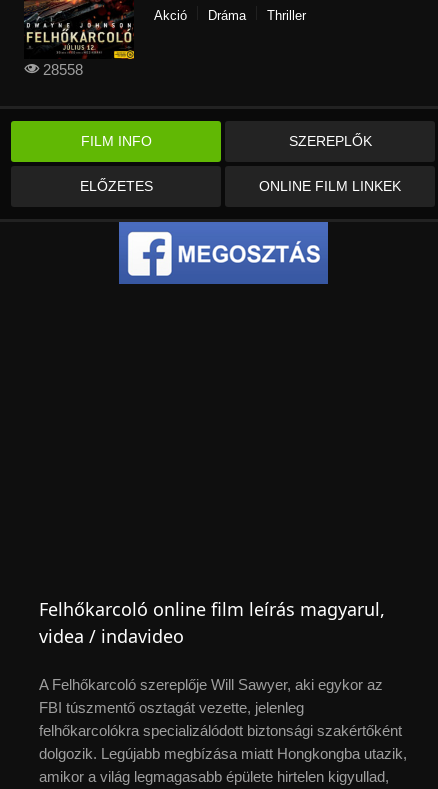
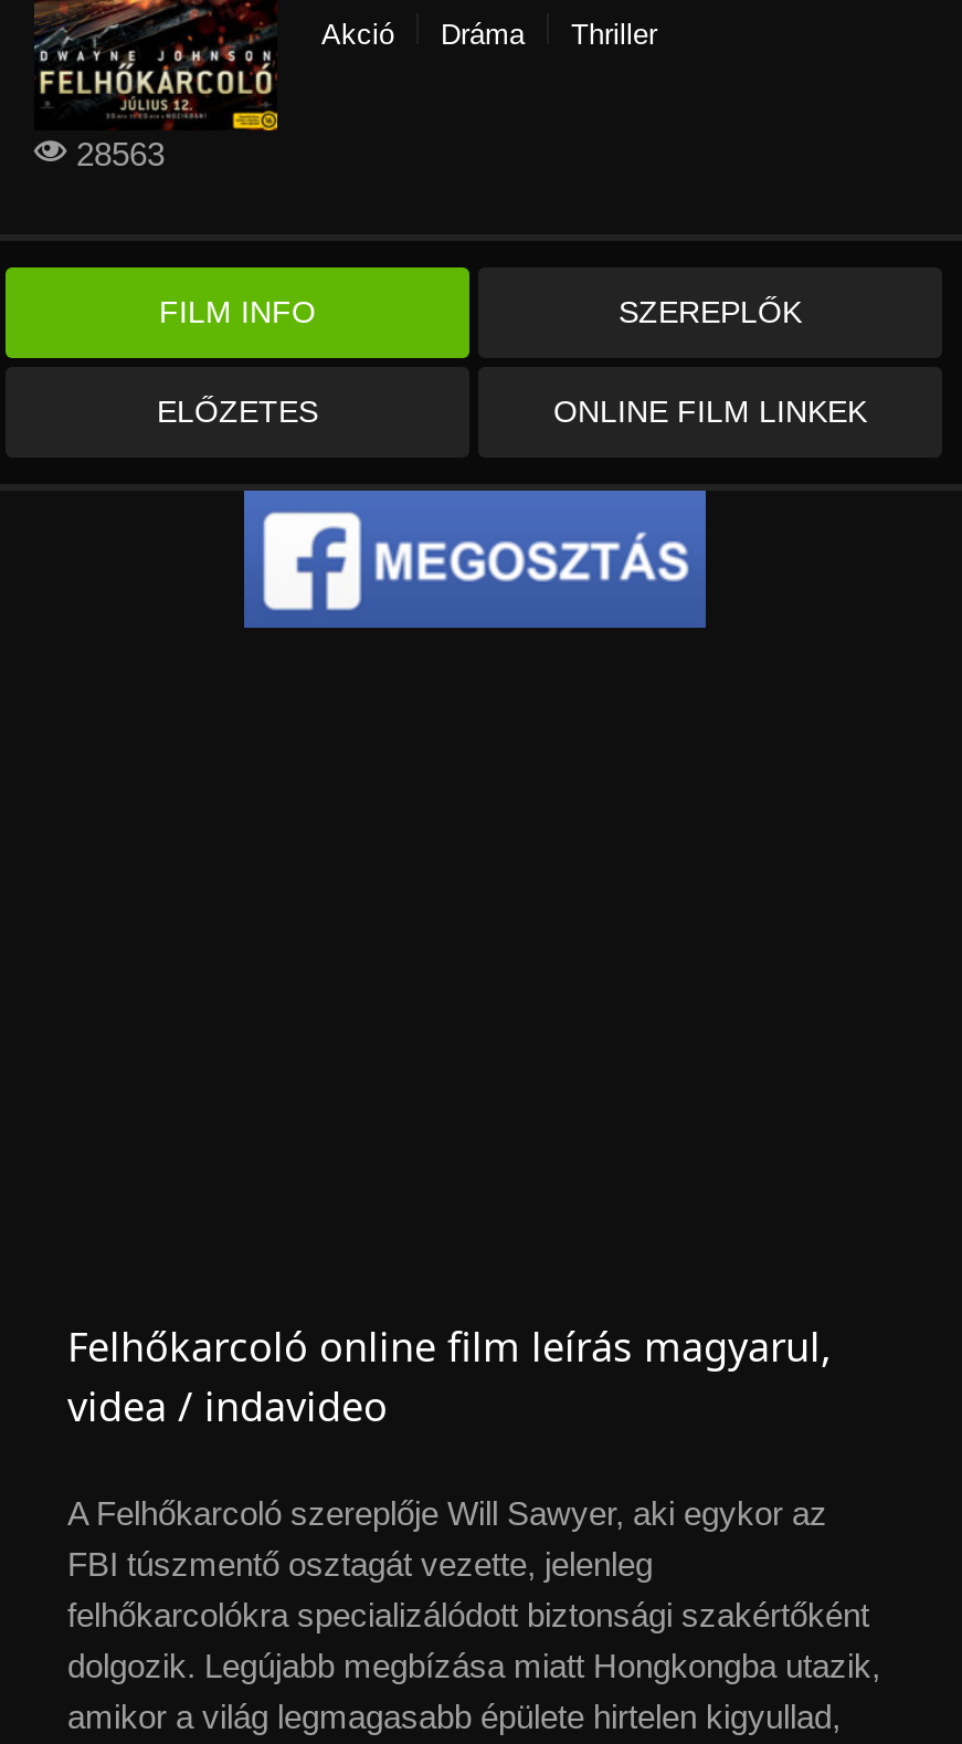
- 28558
+ 28563
